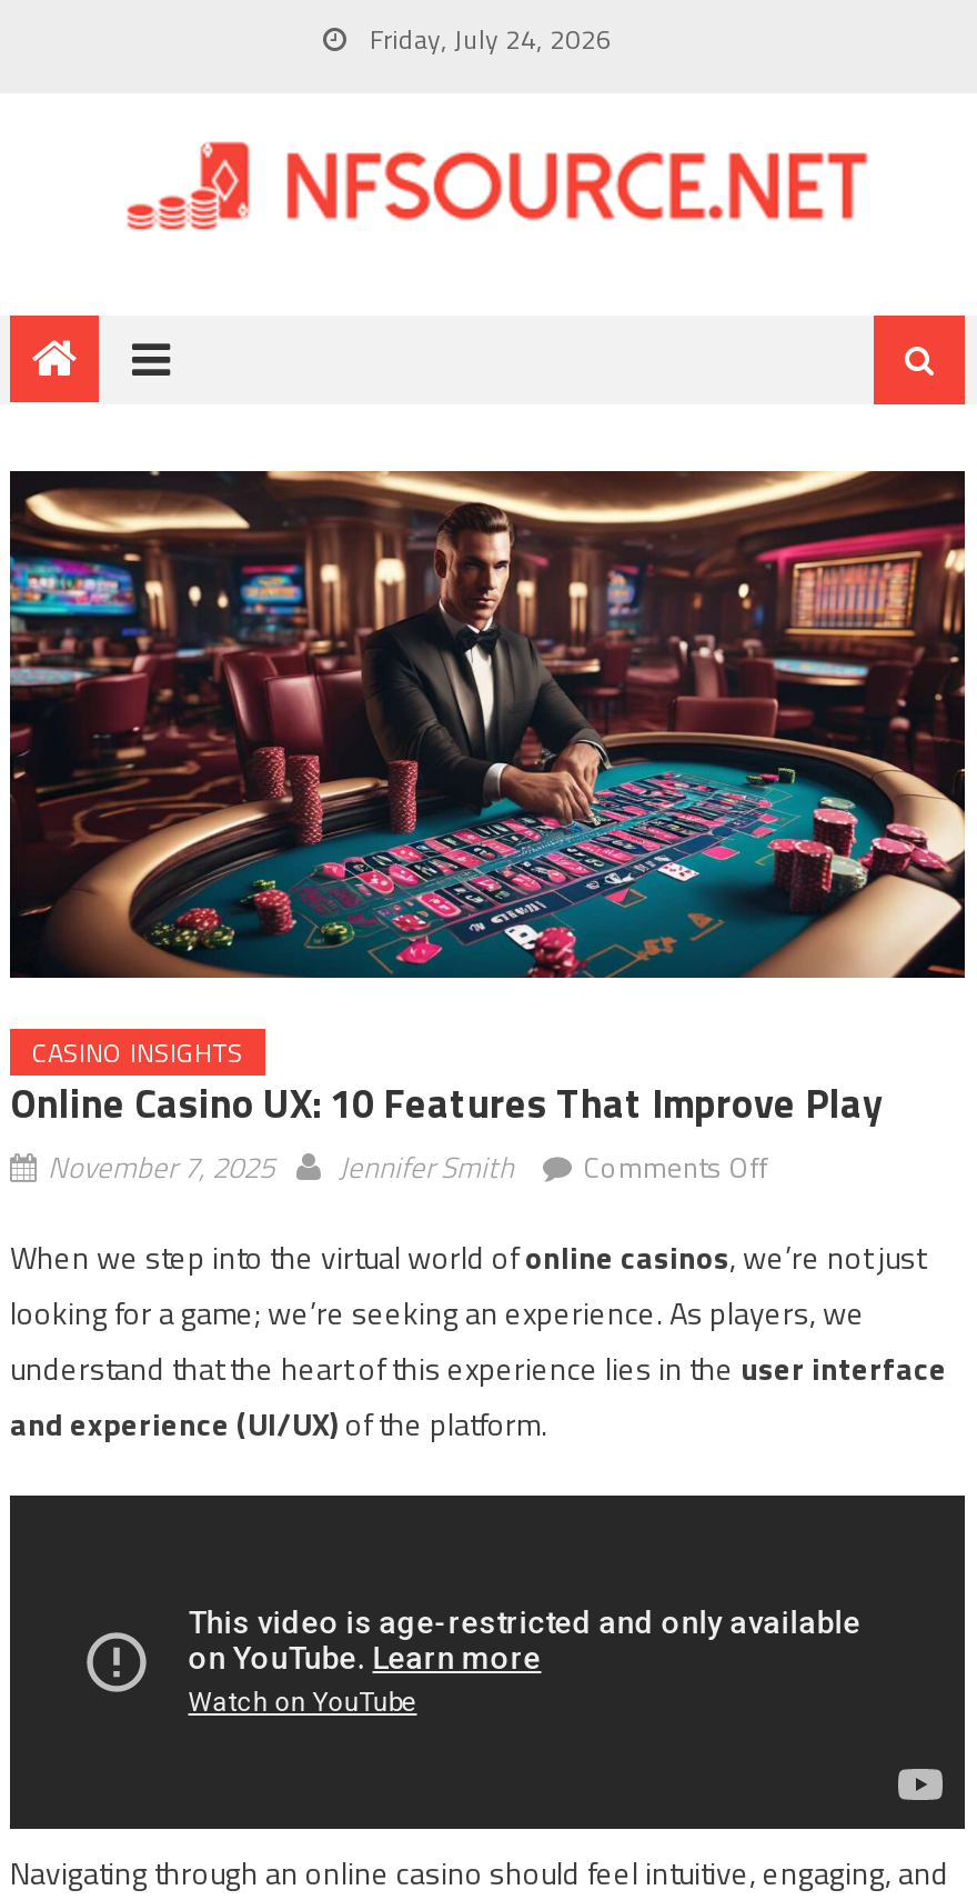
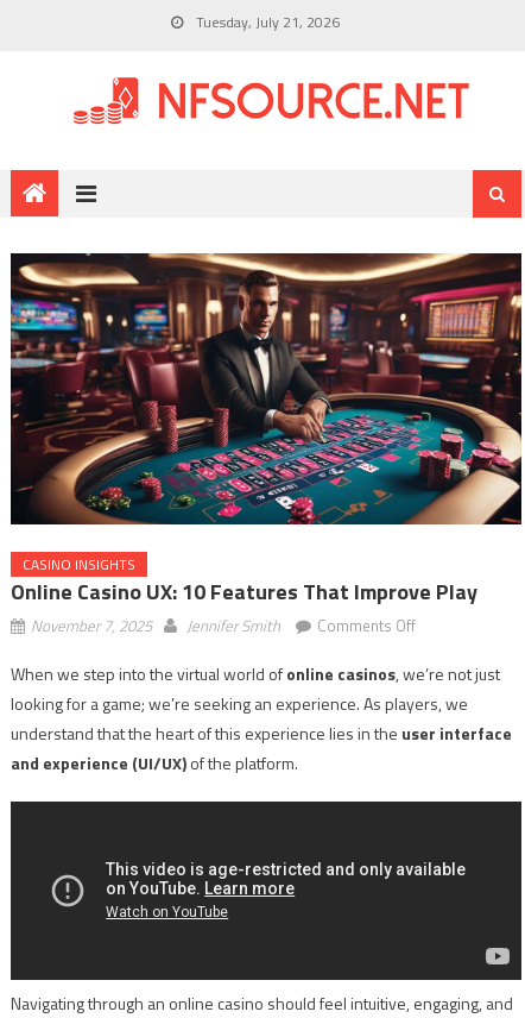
- Friday, July 24, 2026
+ Tuesday, July 21, 2026
